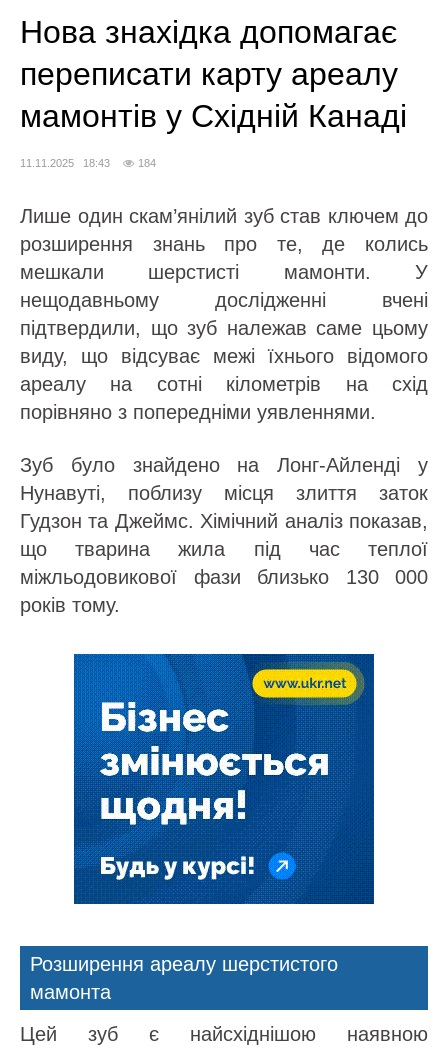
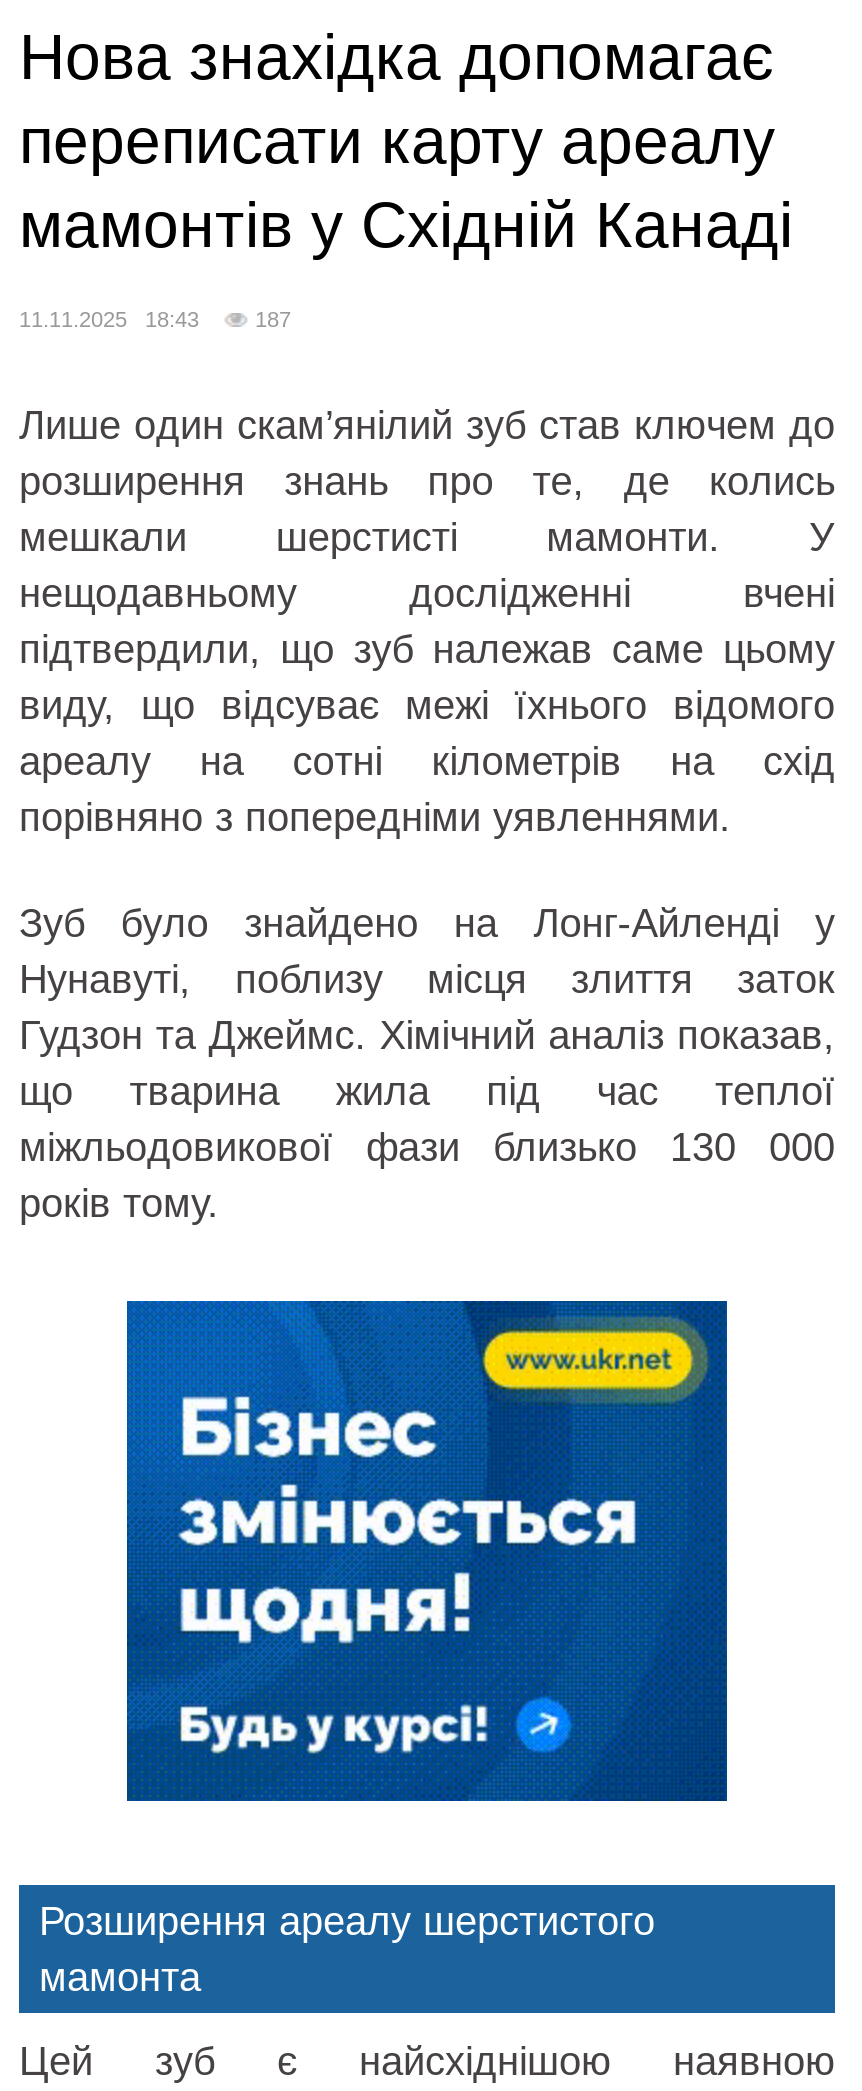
- 11.11.2025 18:43 184
+ 11.11.2025 18:43 187
